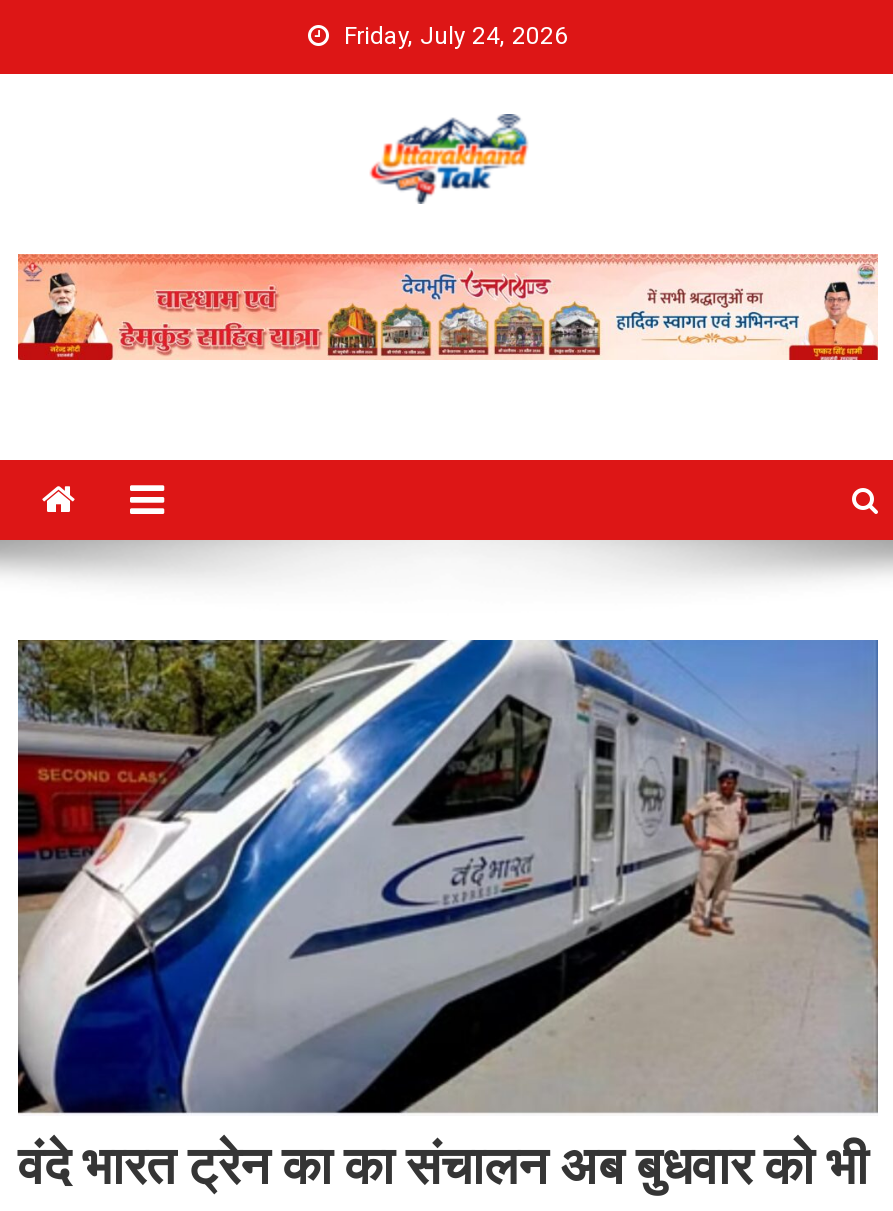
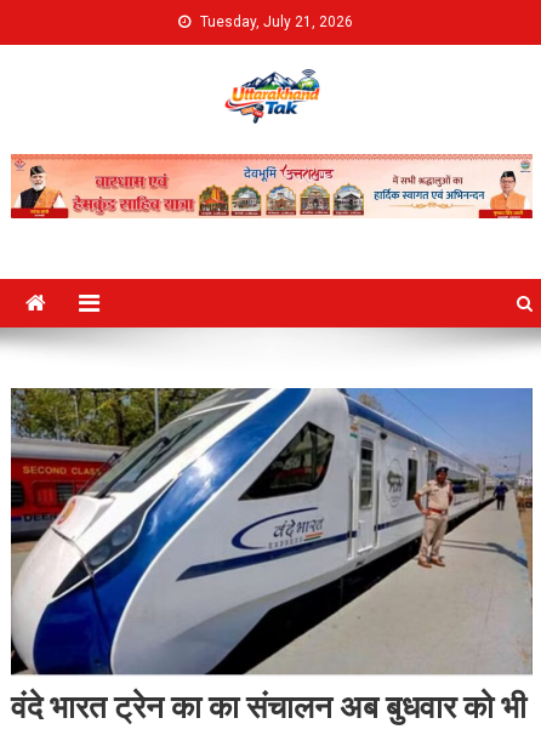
- Friday, July 24, 2026
+ Tuesday, July 21, 2026
